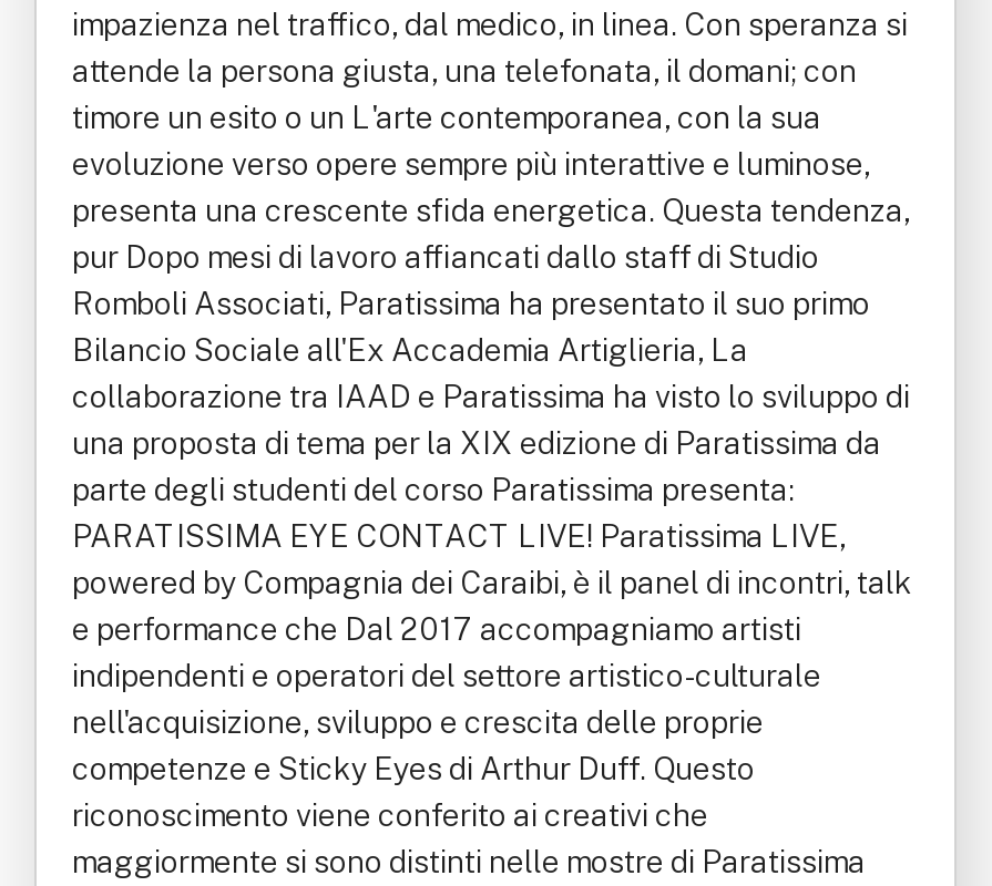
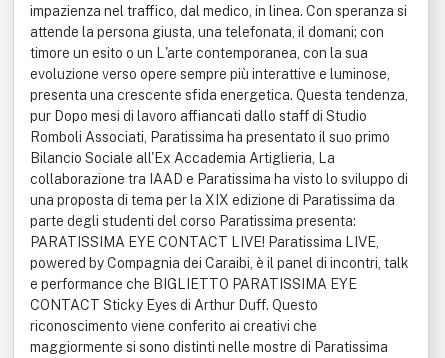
- e performance che Dal 2017 accompagniamo artisti
- indipendenti e operatori del settore artistico-culturale
- nell'acquisizione, sviluppo e crescita delle proprie
- competenze e Sticky Eyes di Arthur Duff. Questo
+ e performance che BIGLIETTO PARATISSIMA EYE
+ CONTACT Sticky Eyes di Arthur Duff. Questo
